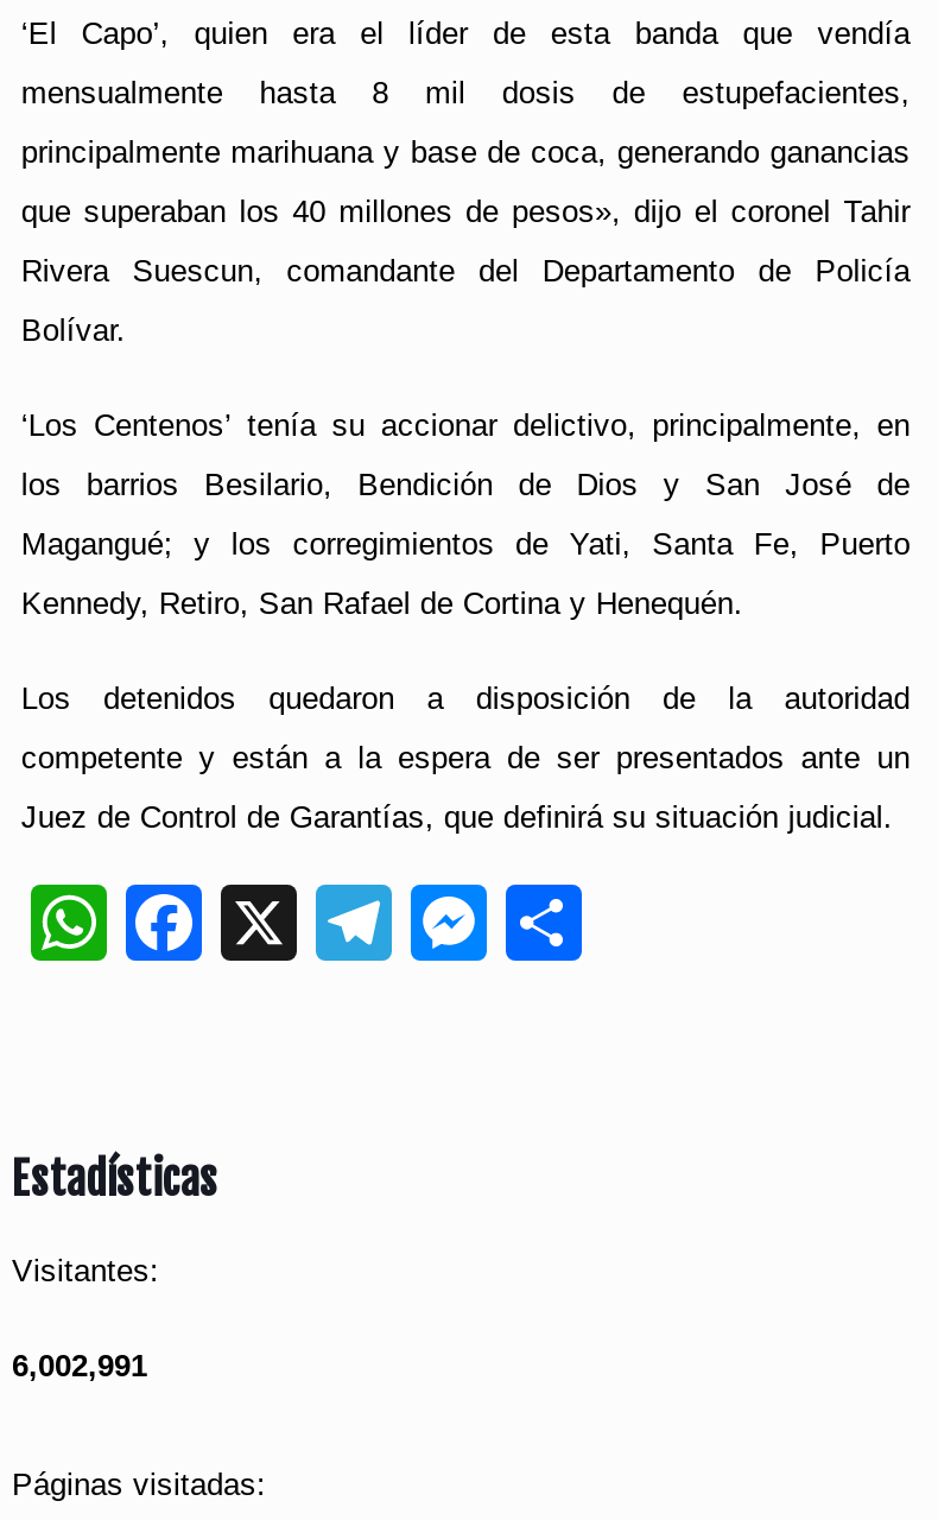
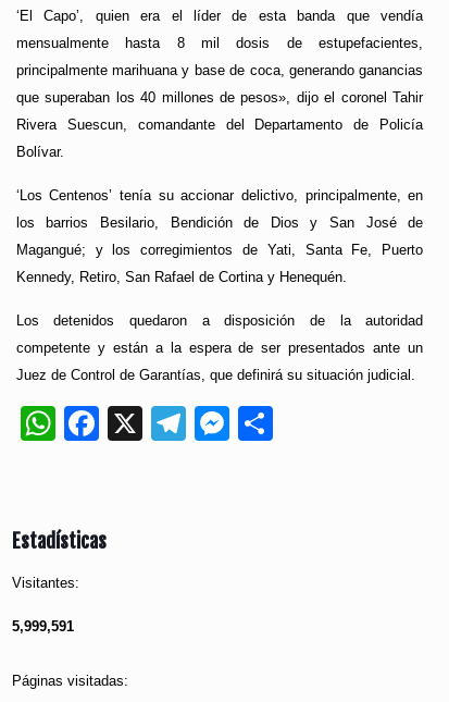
- 6,002,991
+ 5,999,591
